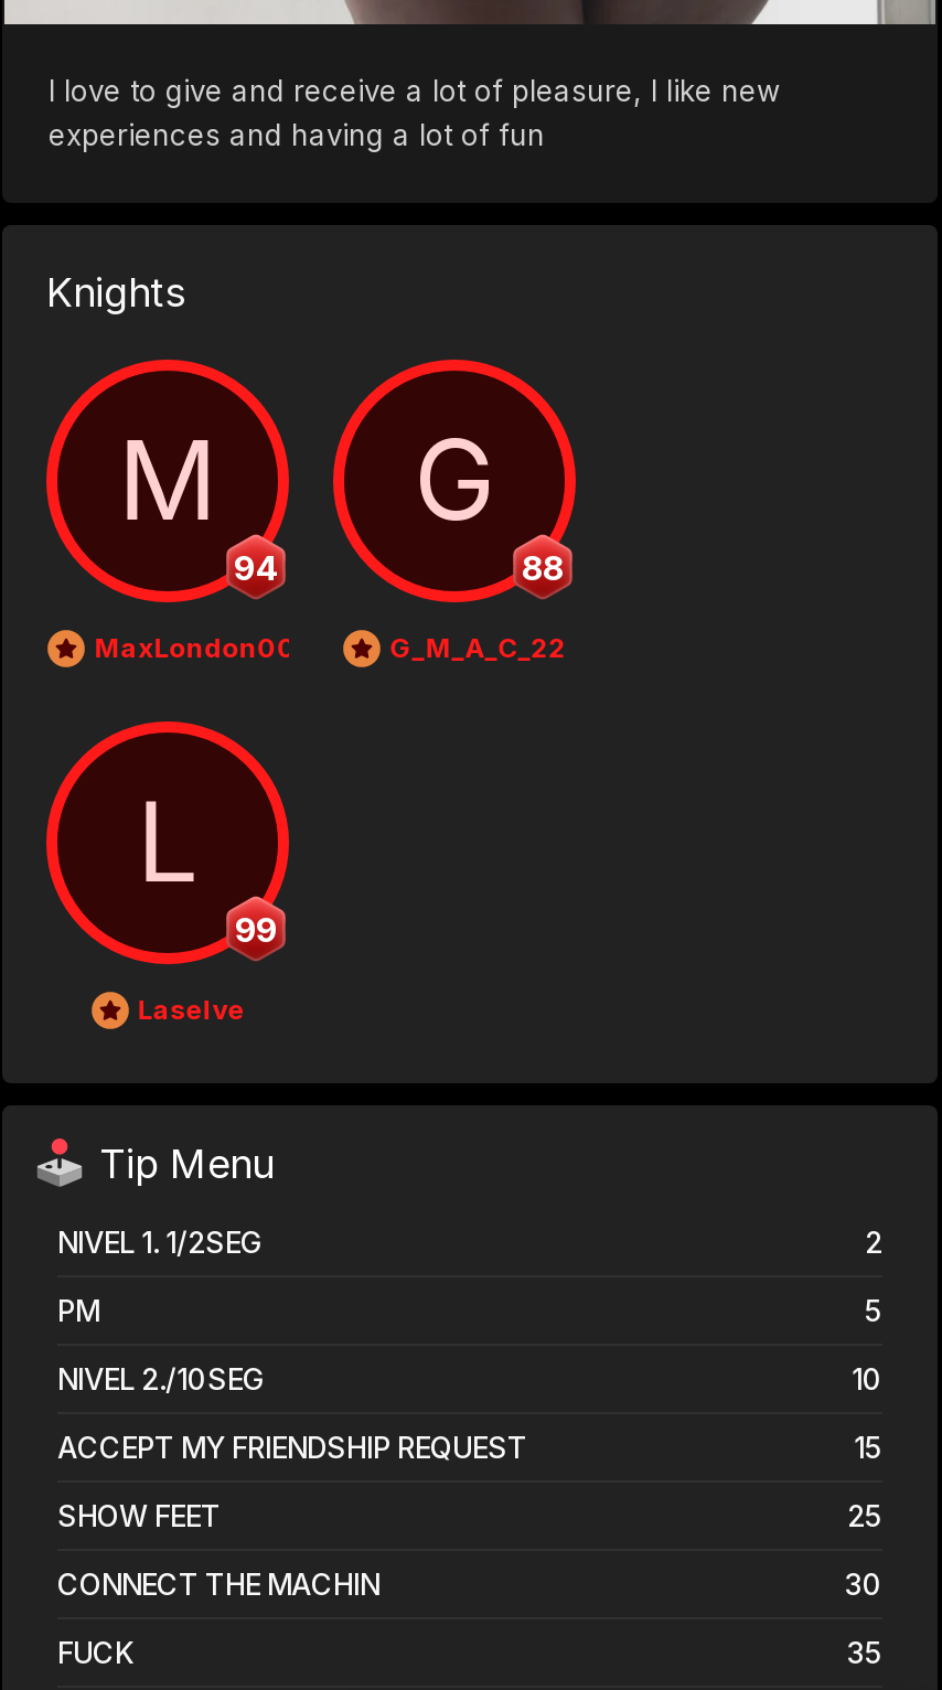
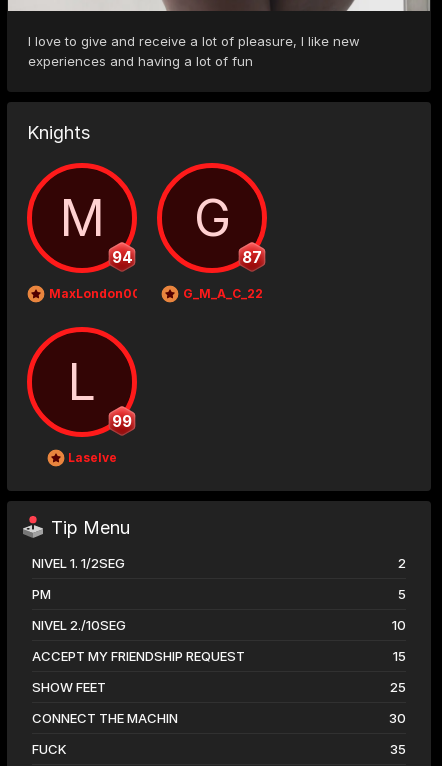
- 88
+ 87
